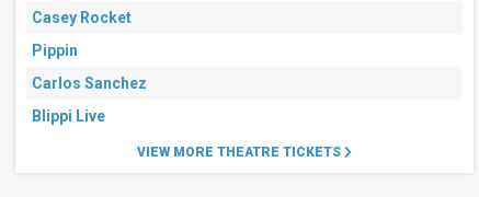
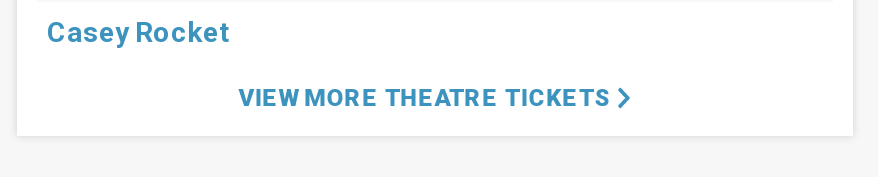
- Pippin
- Carlos Sanchez
- Blippi Live
